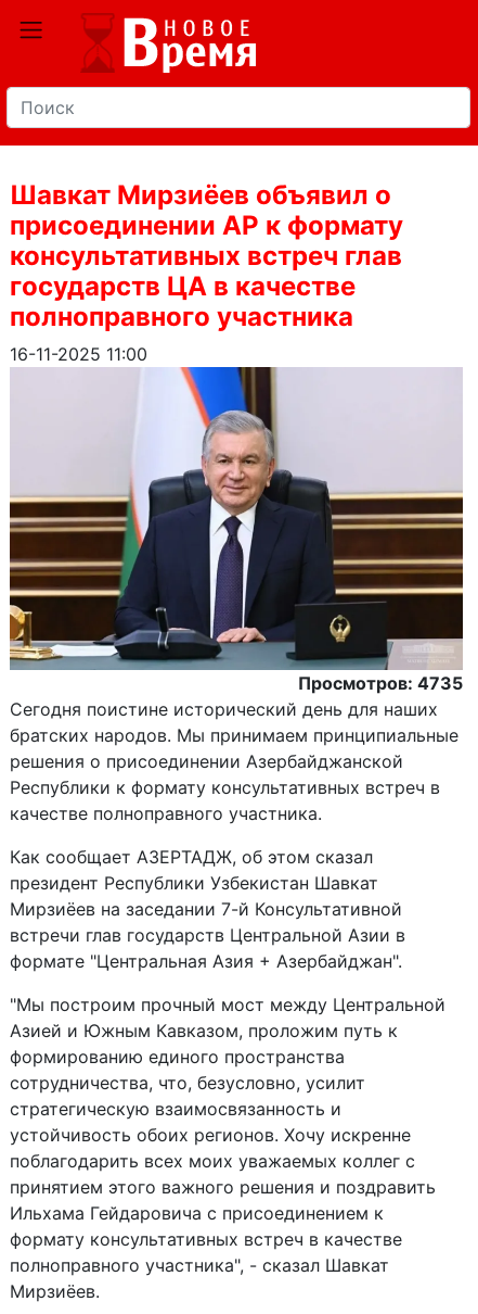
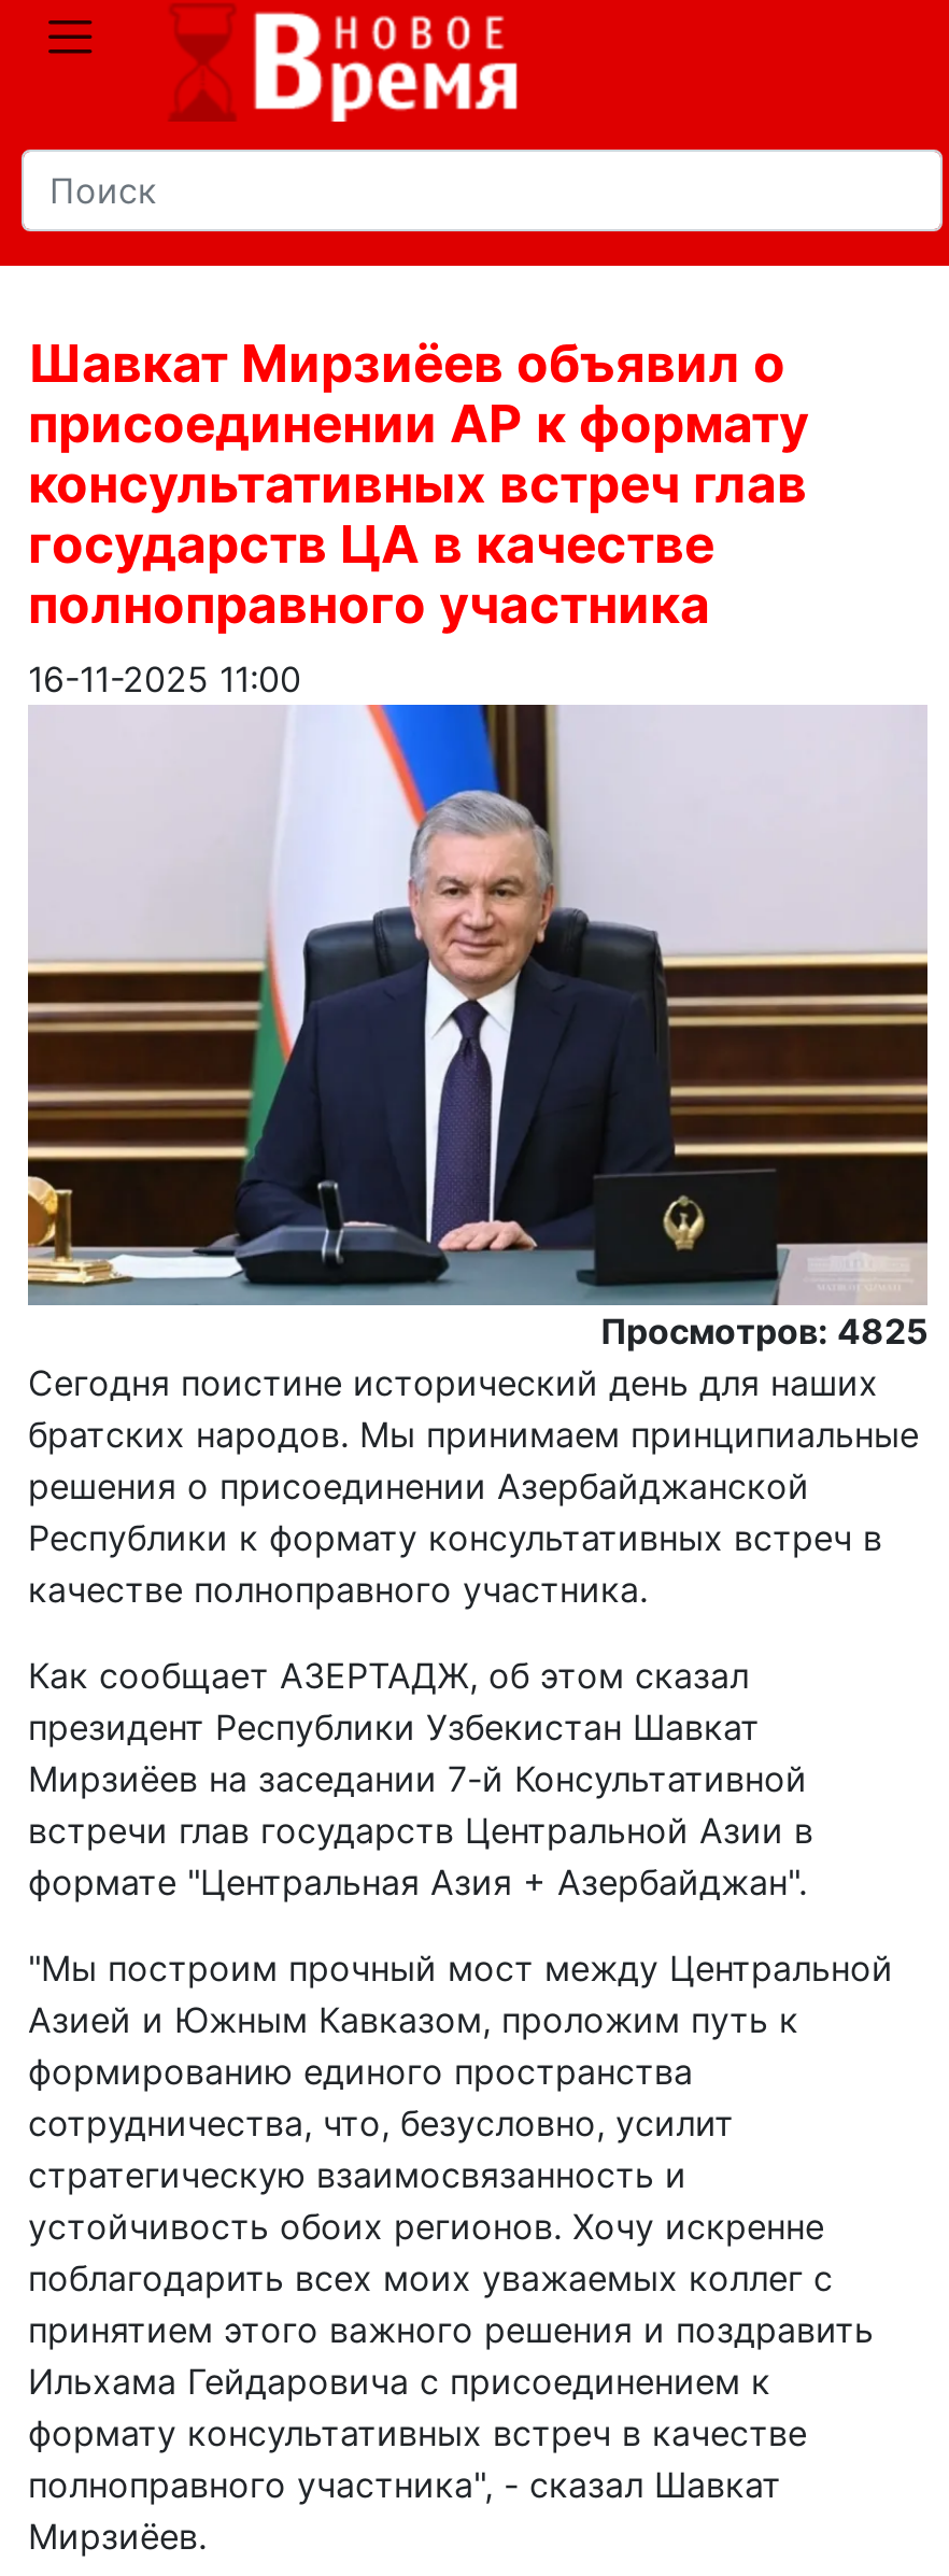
- Просмотров: 4735
+ Просмотров: 4825
